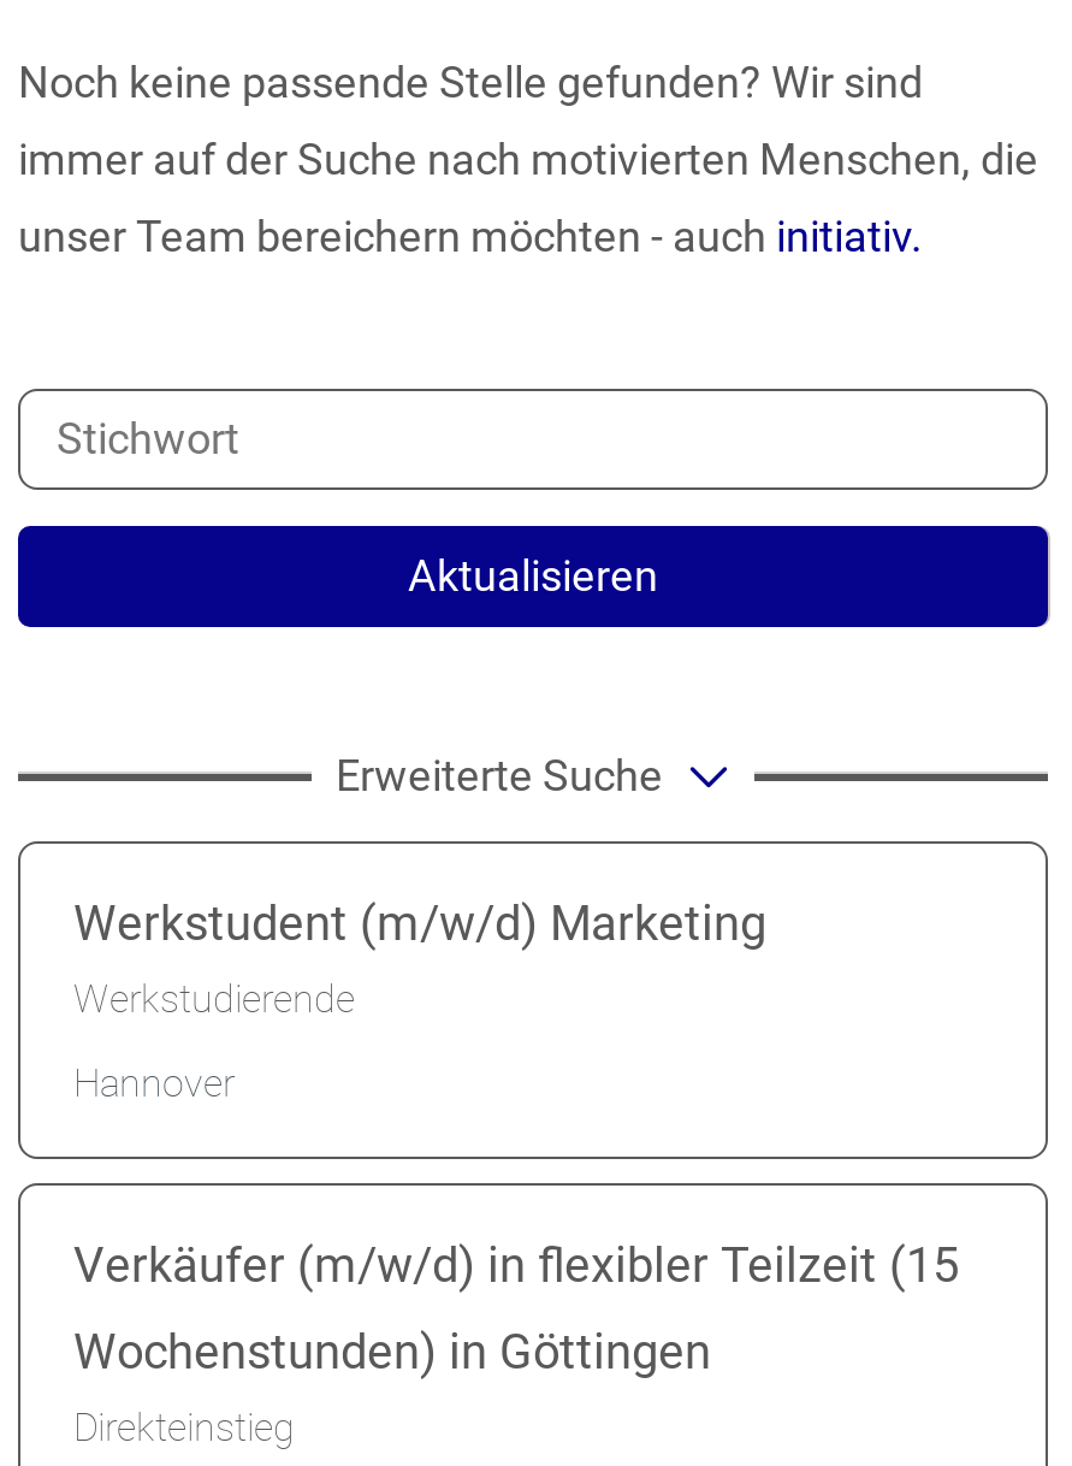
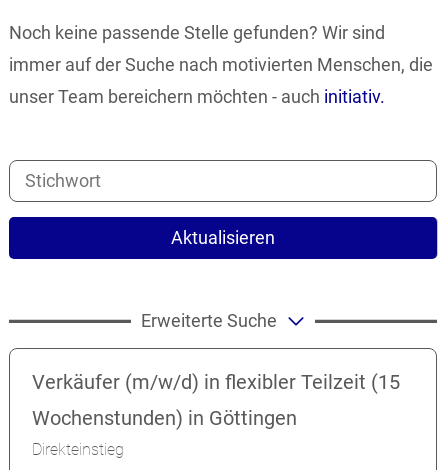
- Werkstudent (m/w/d) Marketing
- Werkstudierende
- Hannover
